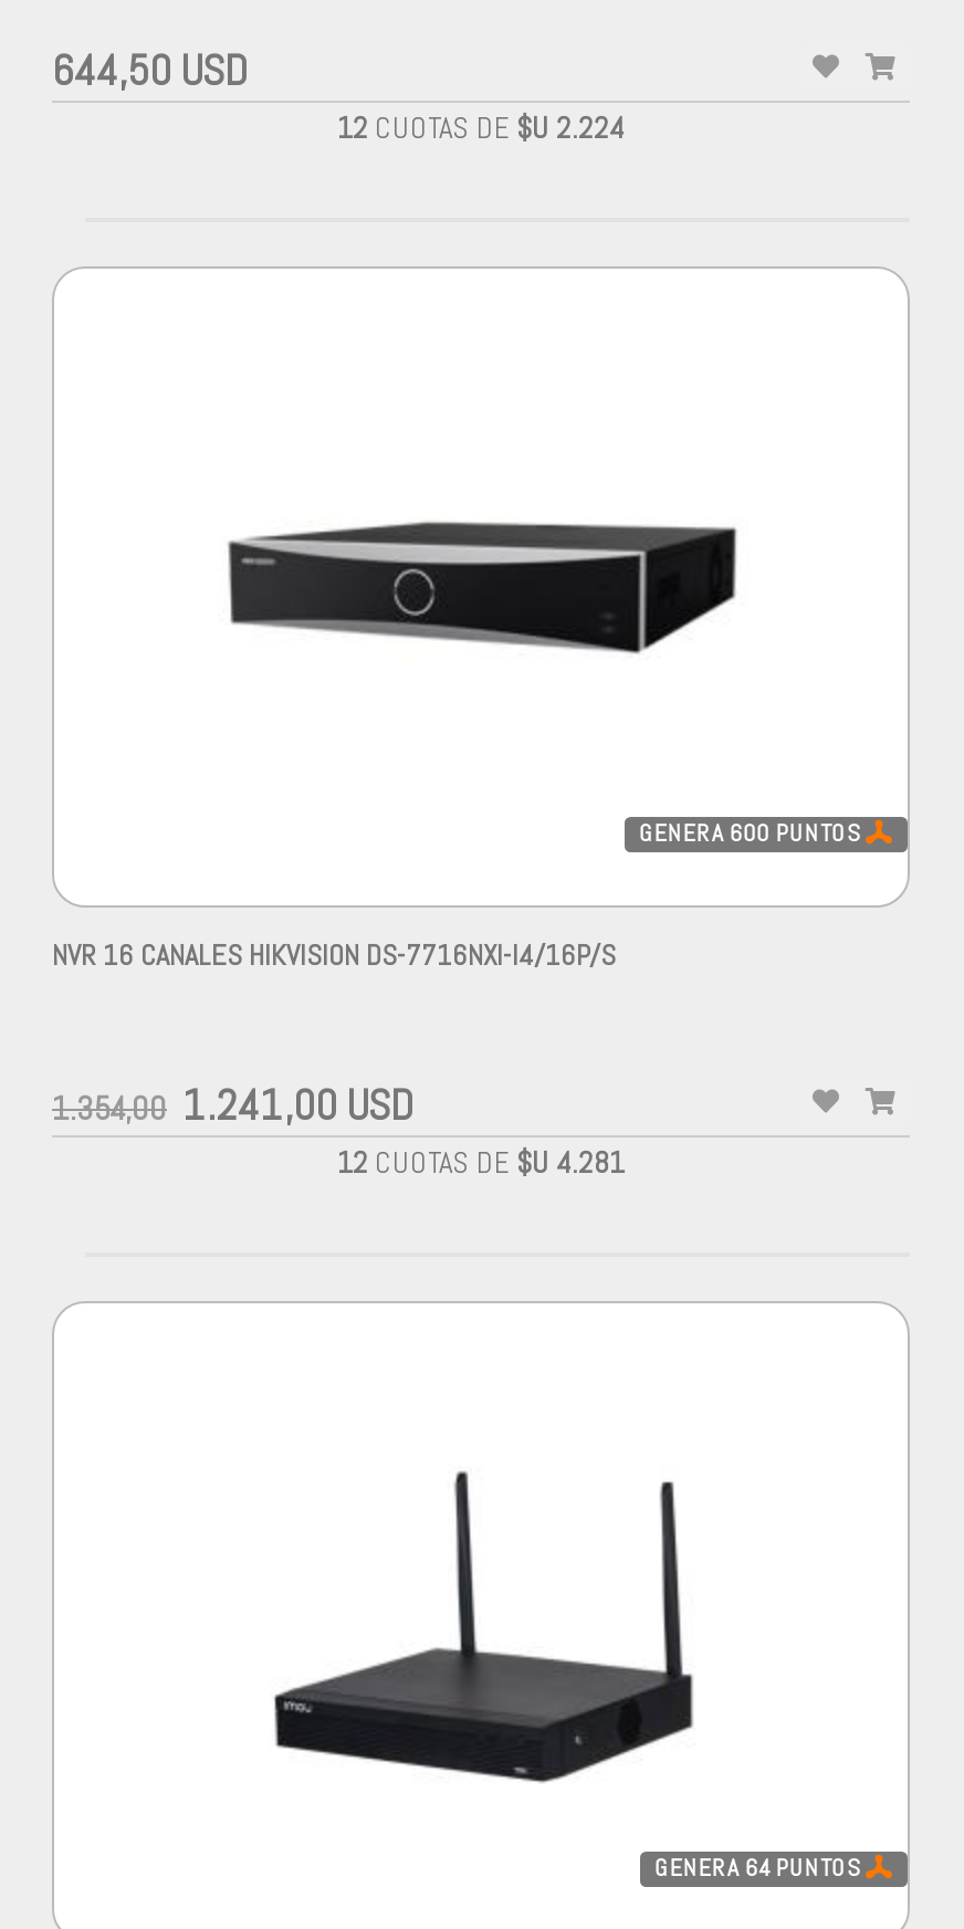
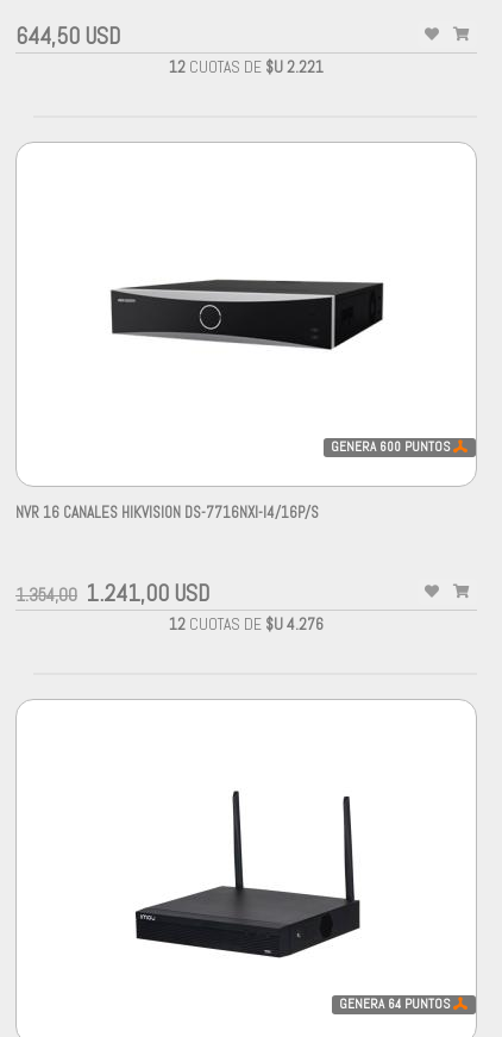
- 12 CUOTAS DE $U 2.224
+ 12 CUOTAS DE $U 2.221

- 12 CUOTAS DE $U 4.281
+ 12 CUOTAS DE $U 4.276
